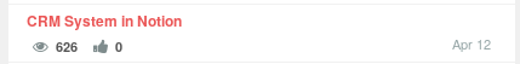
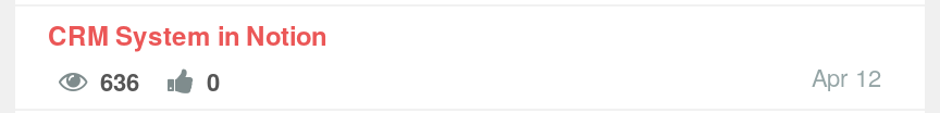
- 626
+ 636
